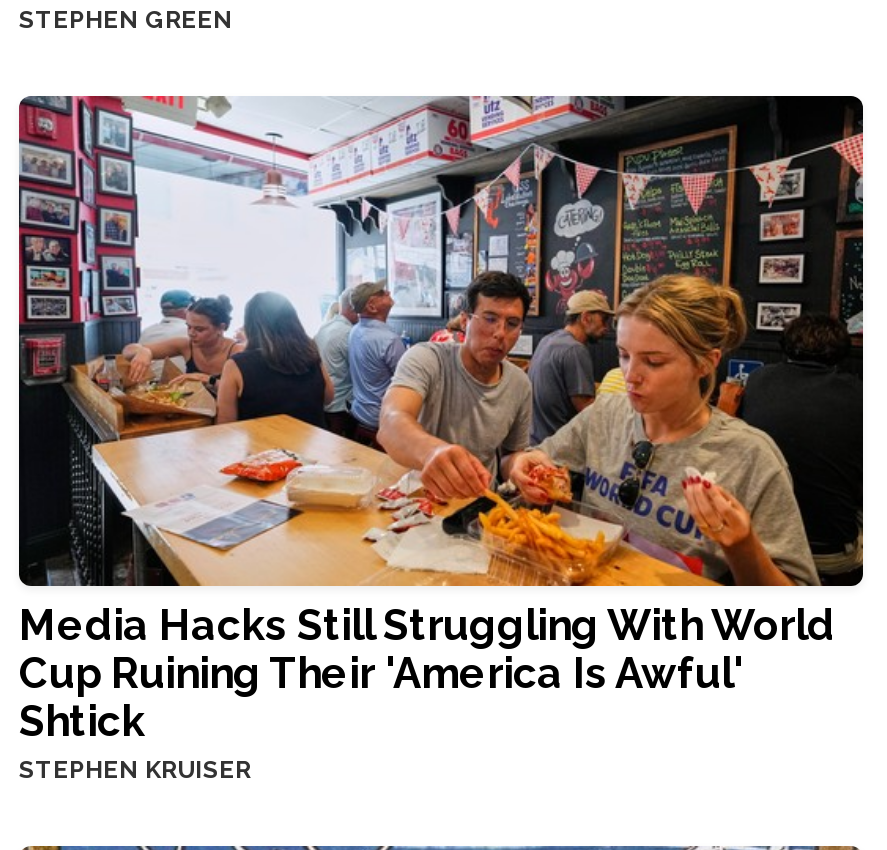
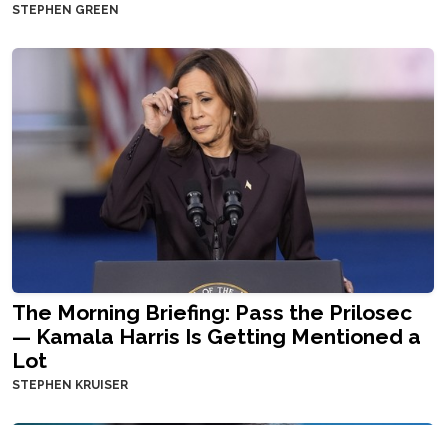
- [image]
- Media Hacks Still Struggling With World
- Cup Ruining Their 'America Is Awful'
- Shtick
+ [image]
+ The Morning Briefing: Pass the Prilosec
+ — Kamala Harris Is Getting Mentioned a
+ Lot
